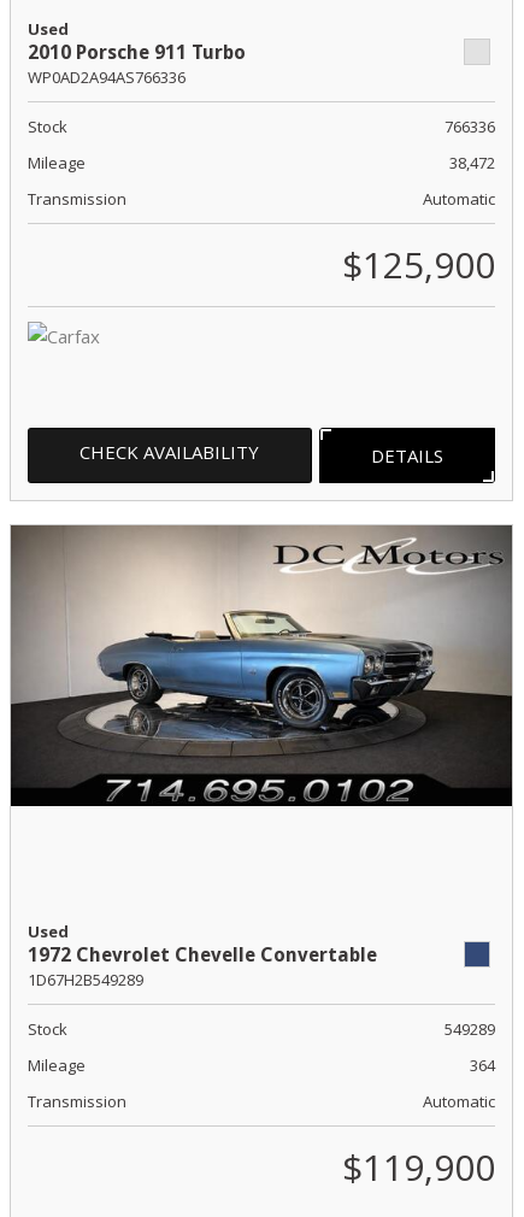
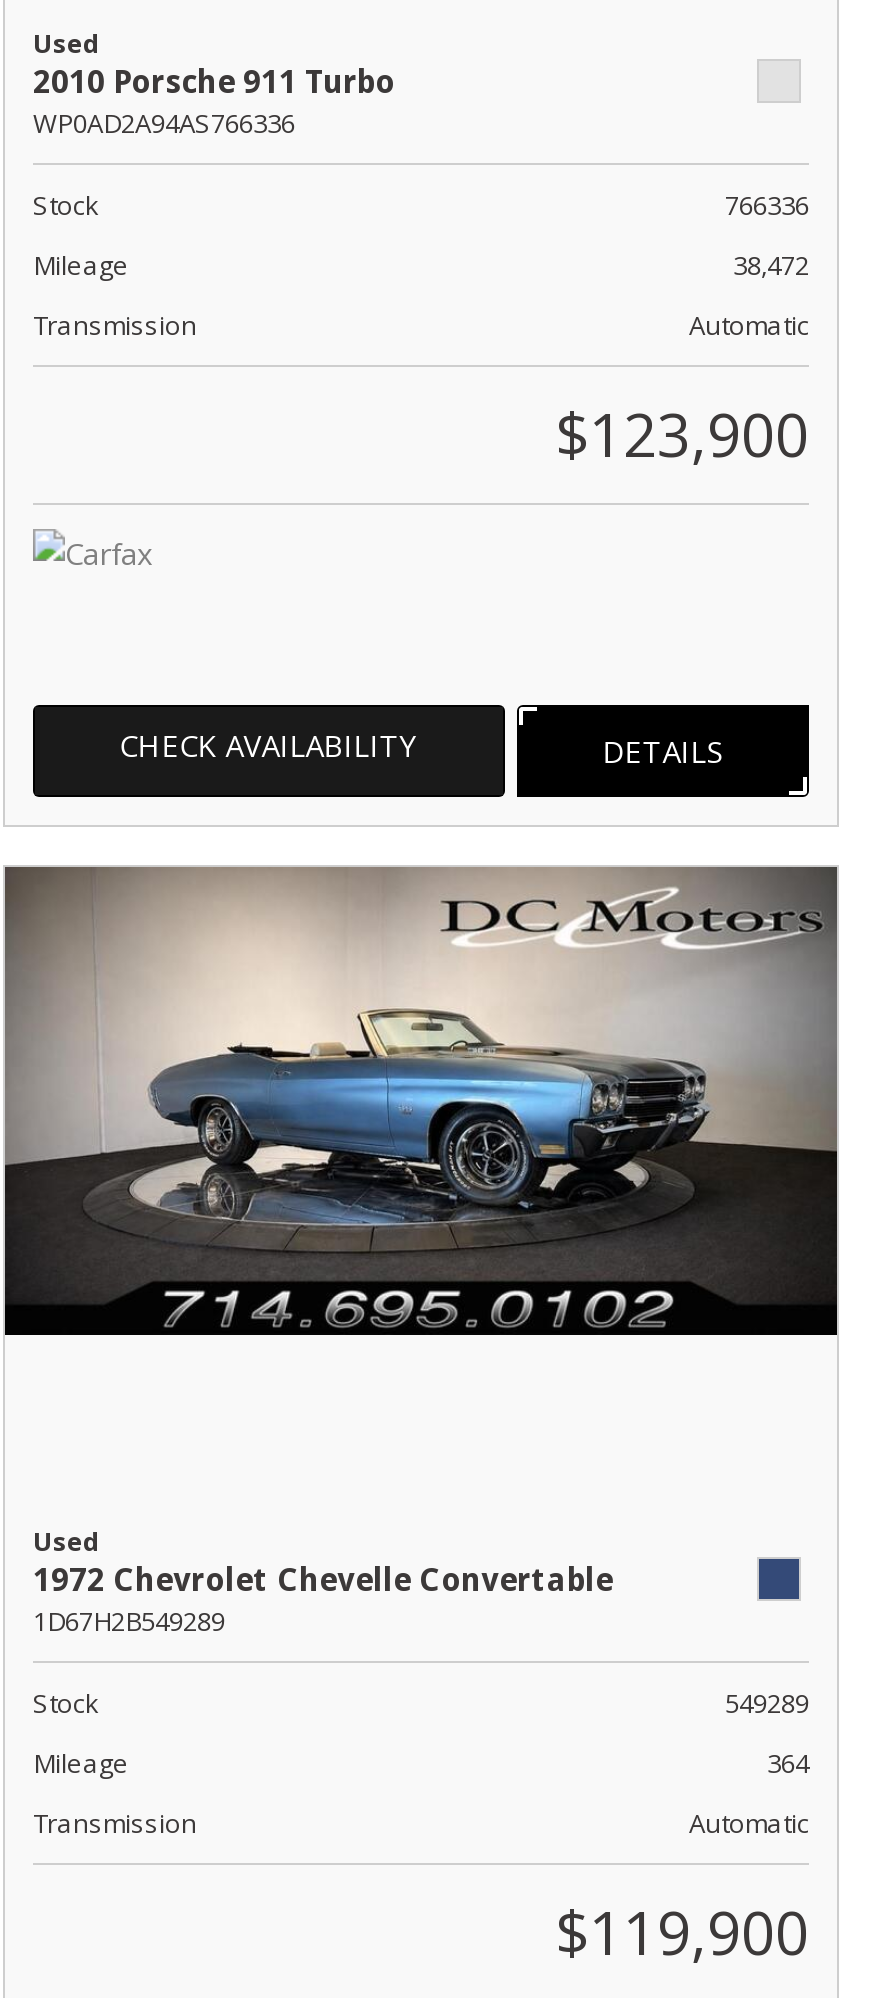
- $125,900
+ $123,900
